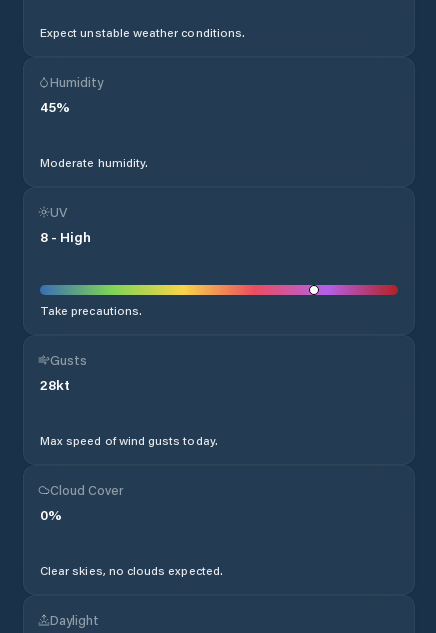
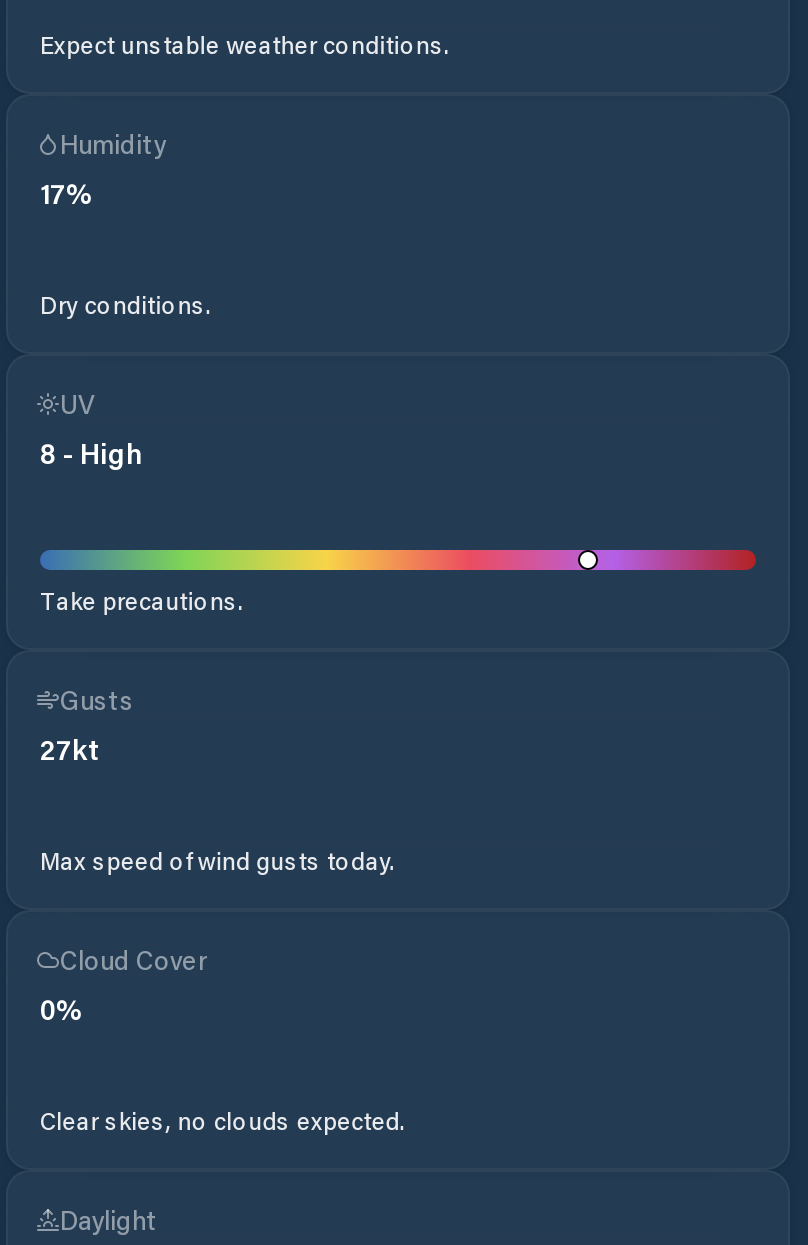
- 45%
+ 17%

- Moderate humidity.
+ Dry conditions.

- 28kt
+ 27kt
